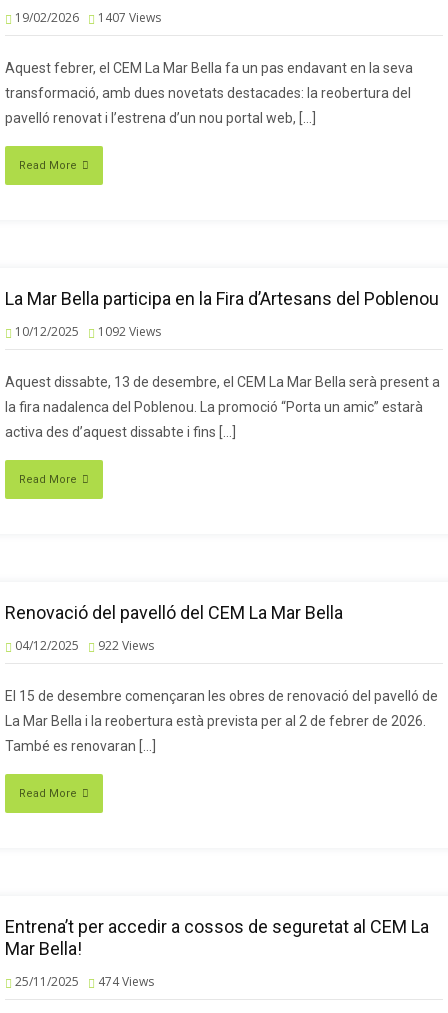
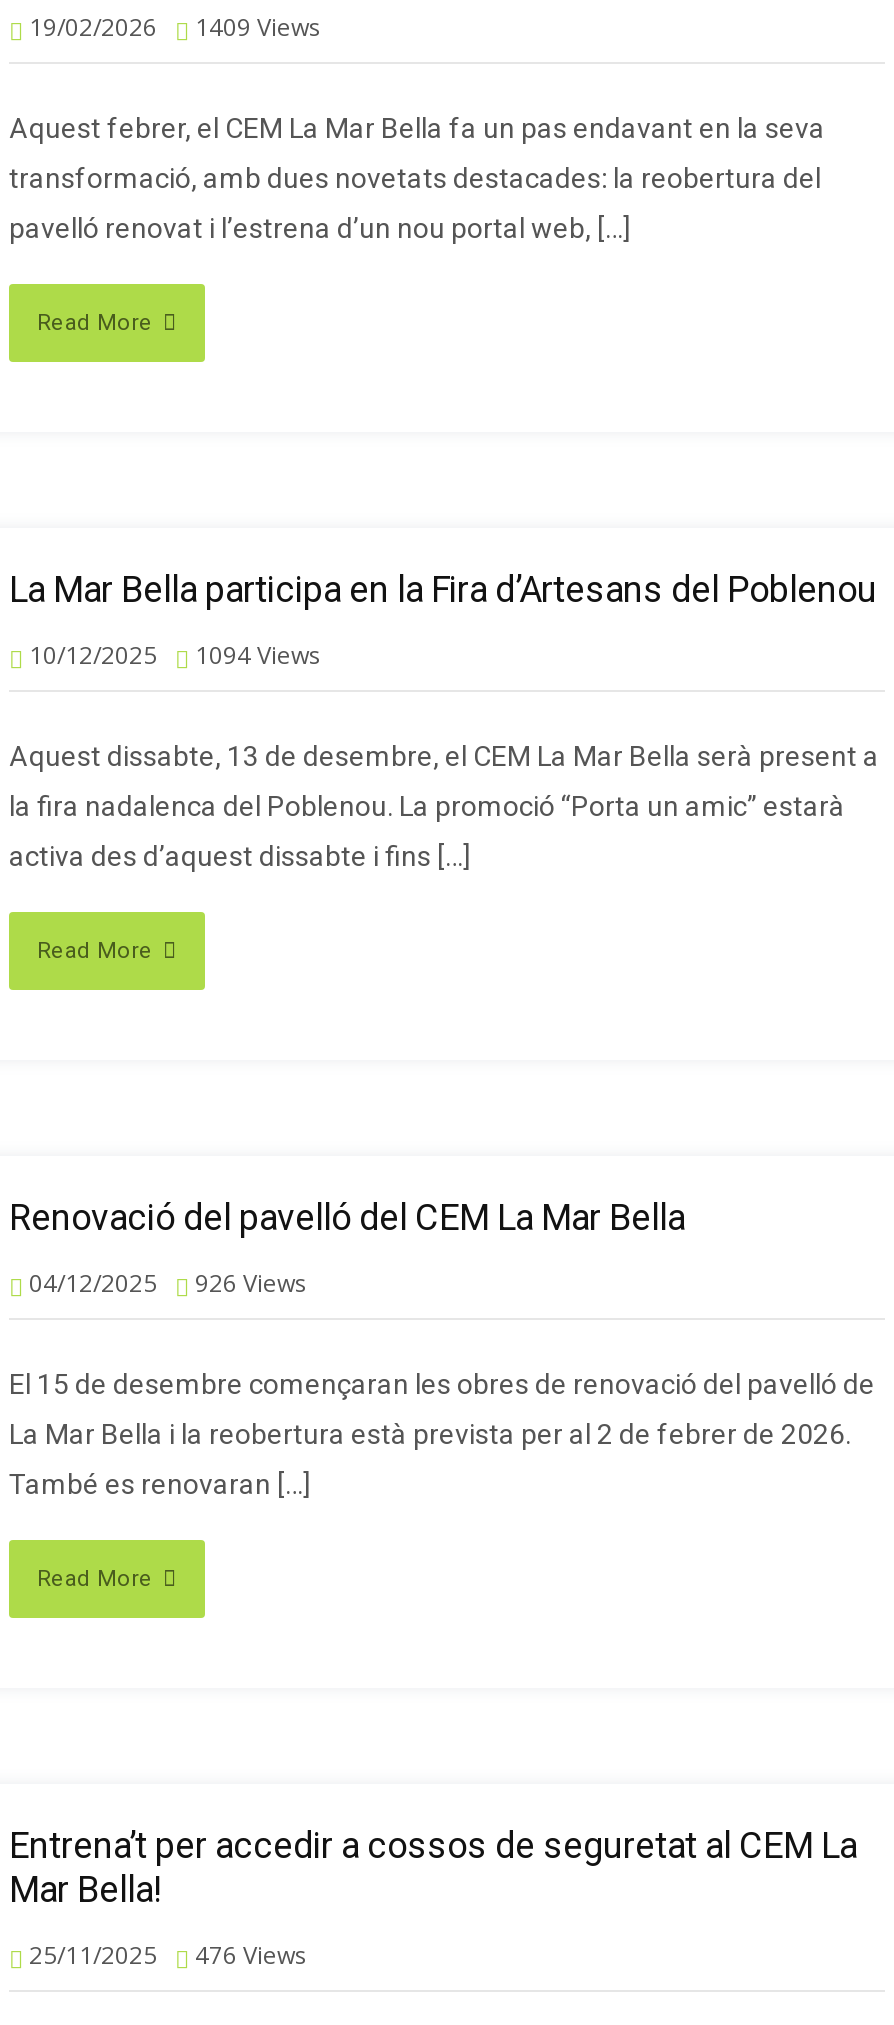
- 19/02/2026 1407 Views
+ 19/02/2026 1409 Views

- 10/12/2025 1092 Views
+ 10/12/2025 1094 Views

- 04/12/2025 922 Views
+ 04/12/2025 926 Views

- 25/11/2025 474 Views
+ 25/11/2025 476 Views
